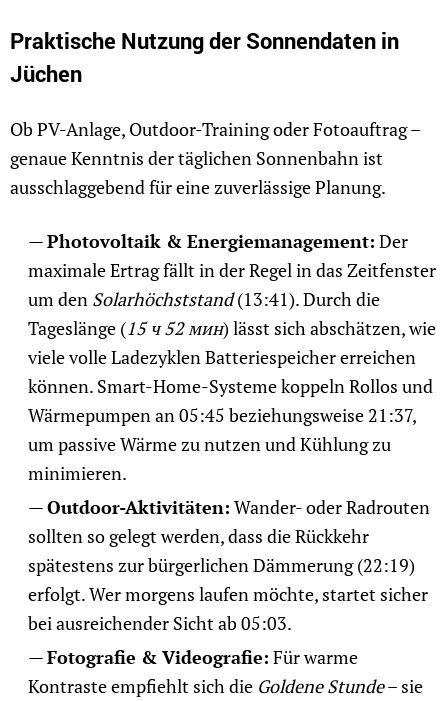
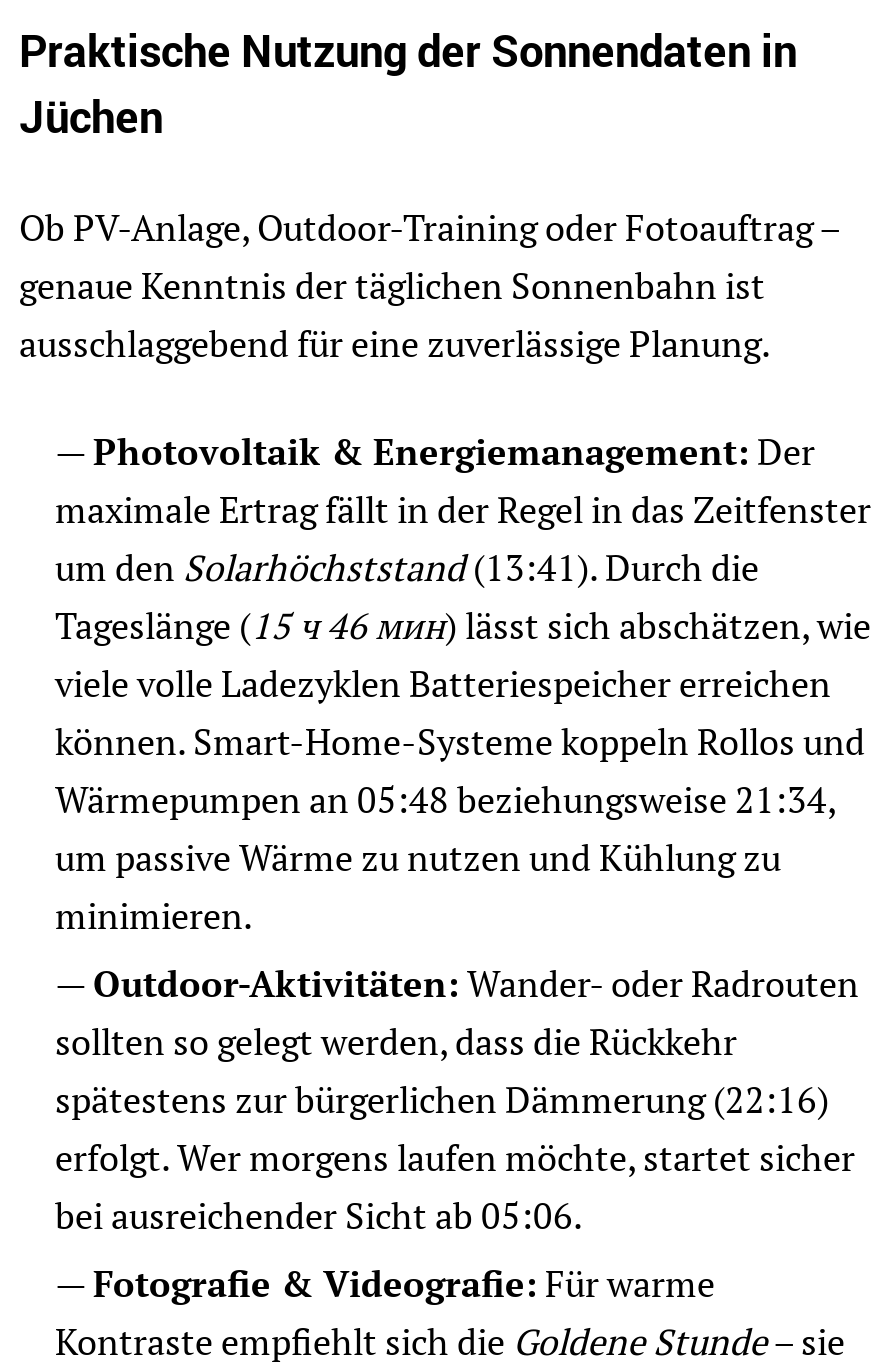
- Tageslänge (15 ч 52 мин) lässt sich abschätzen, wie
+ Tageslänge (15 ч 46 мин) lässt sich abschätzen, wie

- Wärmepumpen an 05:45 beziehungsweise 21:37,
+ Wärmepumpen an 05:48 beziehungsweise 21:34,

- spätestens zur bürgerlichen Dämmerung (22:19)
+ spätestens zur bürgerlichen Dämmerung (22:16)

- bei ausreichender Sicht ab 05:03.
+ bei ausreichender Sicht ab 05:06.
